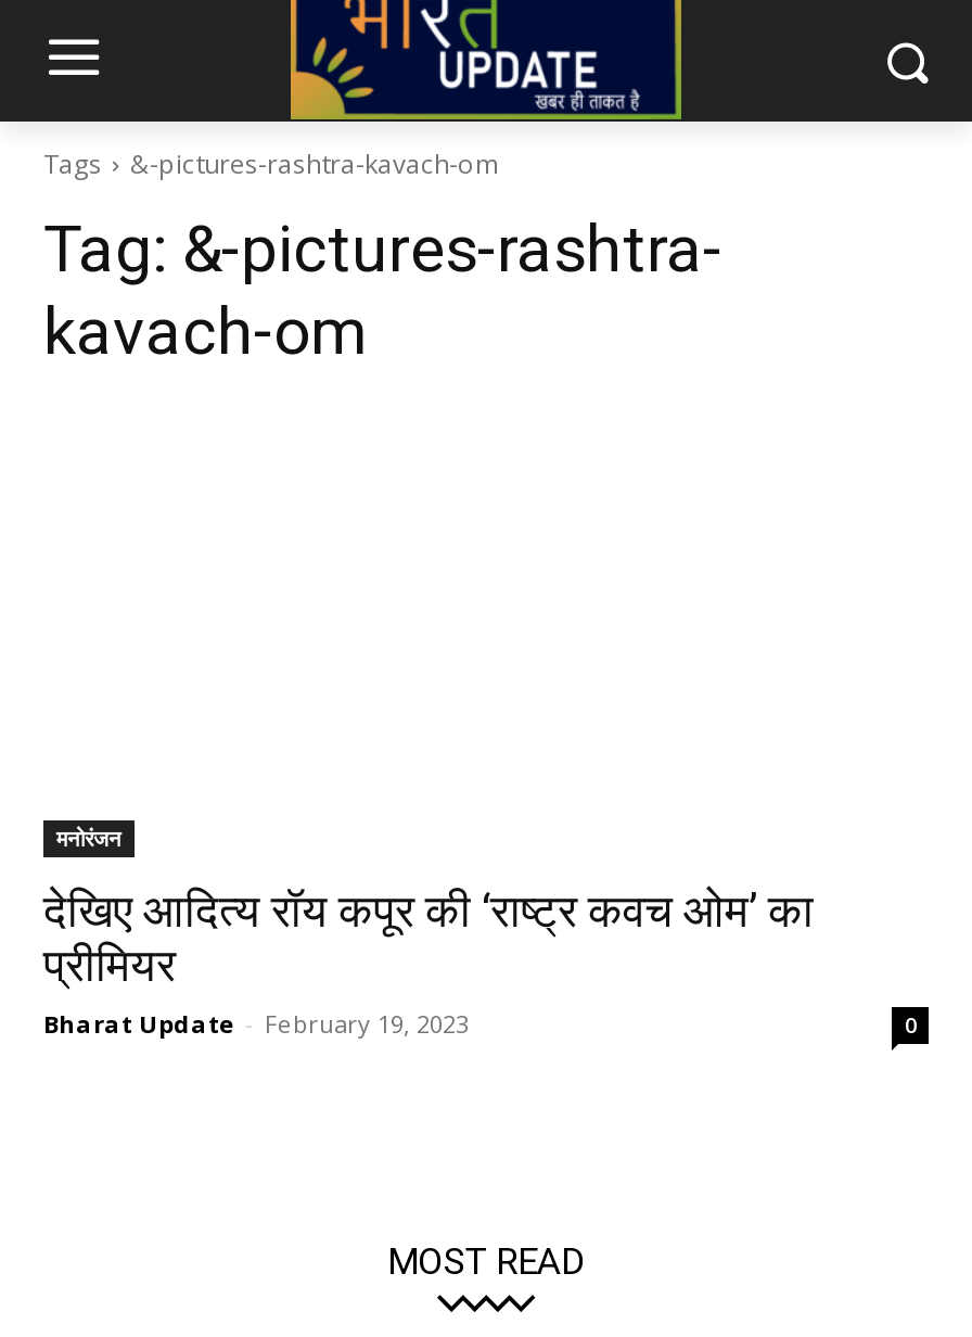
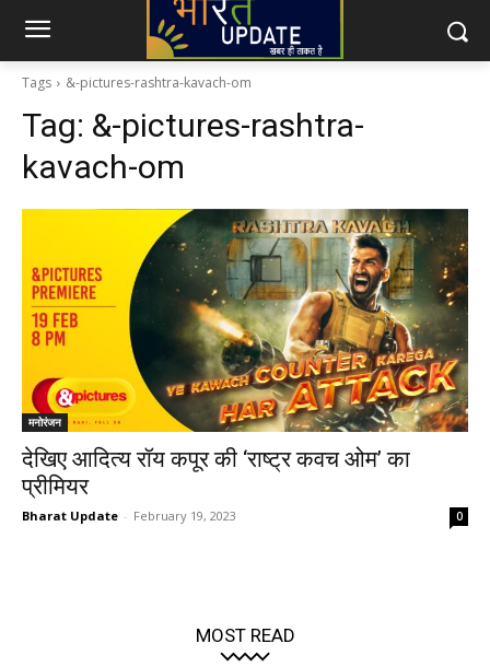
+ [image]
